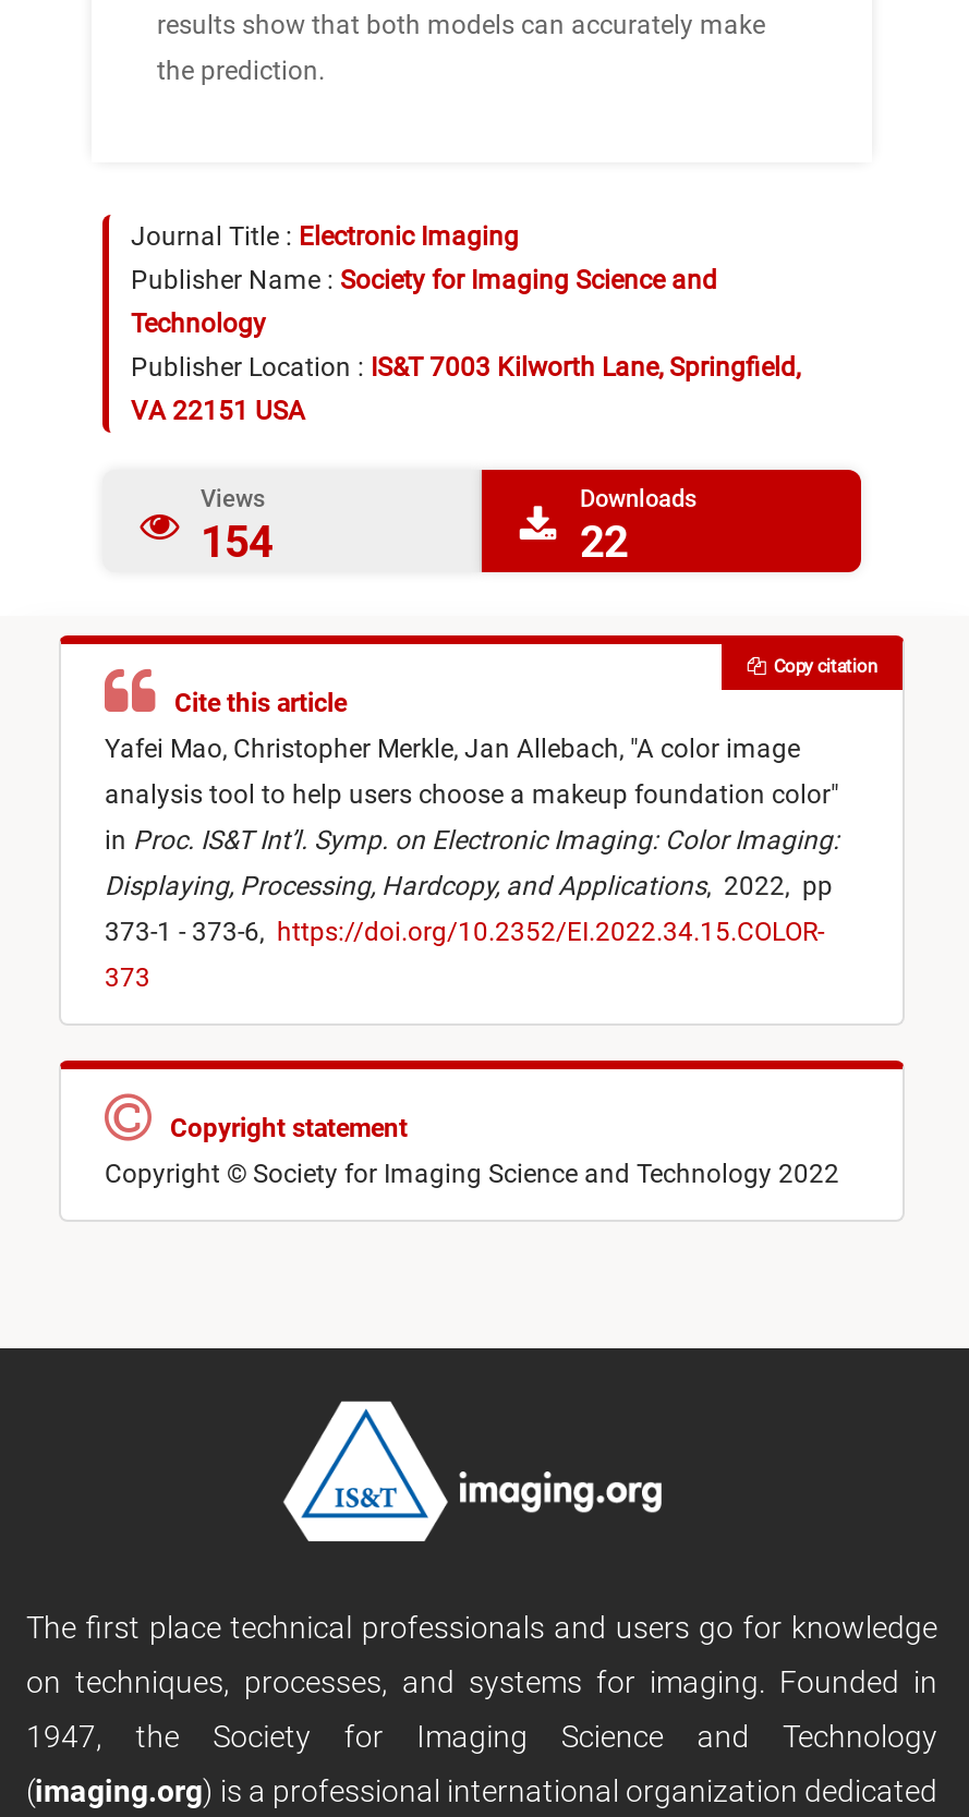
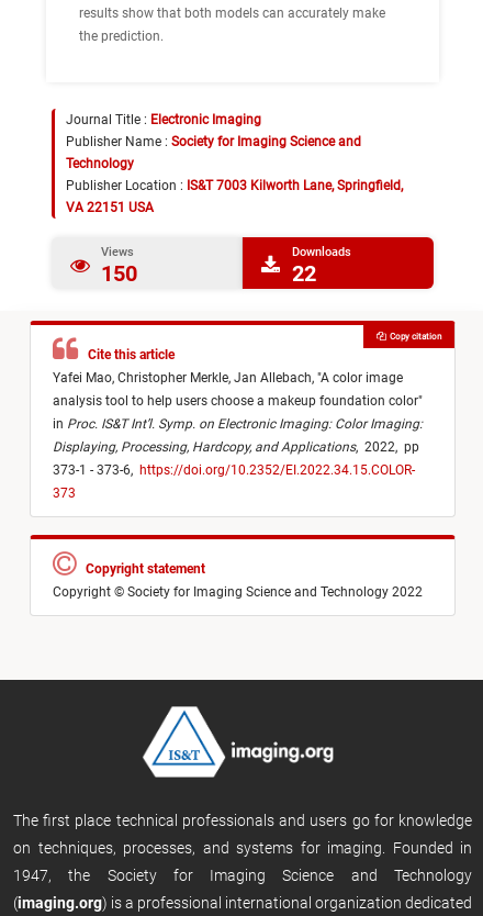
- 154
+ 150
